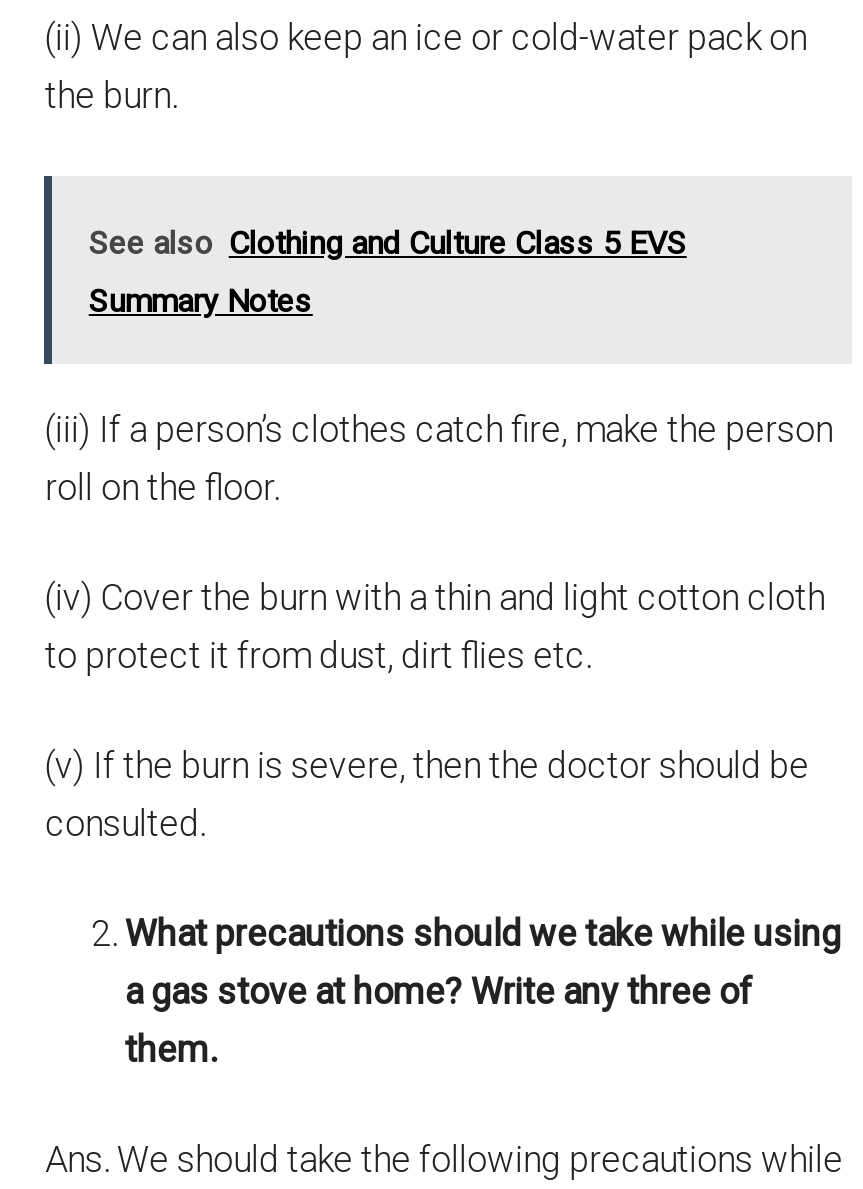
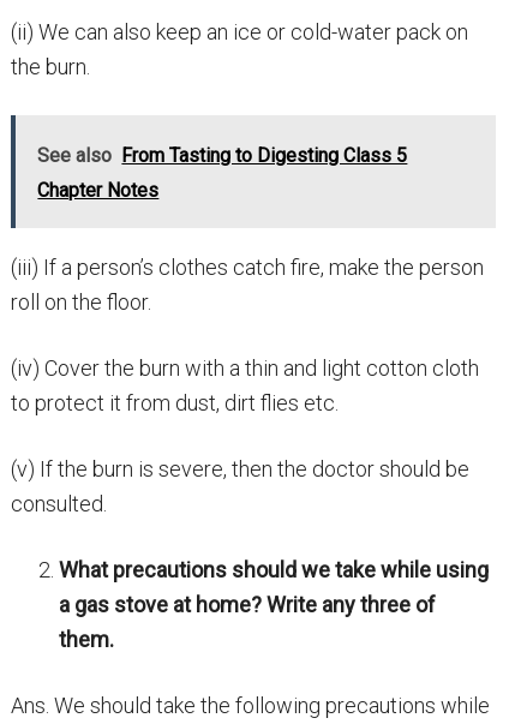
- See also Clothing and Culture Class 5 EVS
+ See also From Tasting to Digesting Class 5

- Summary Notes
+ Chapter Notes
